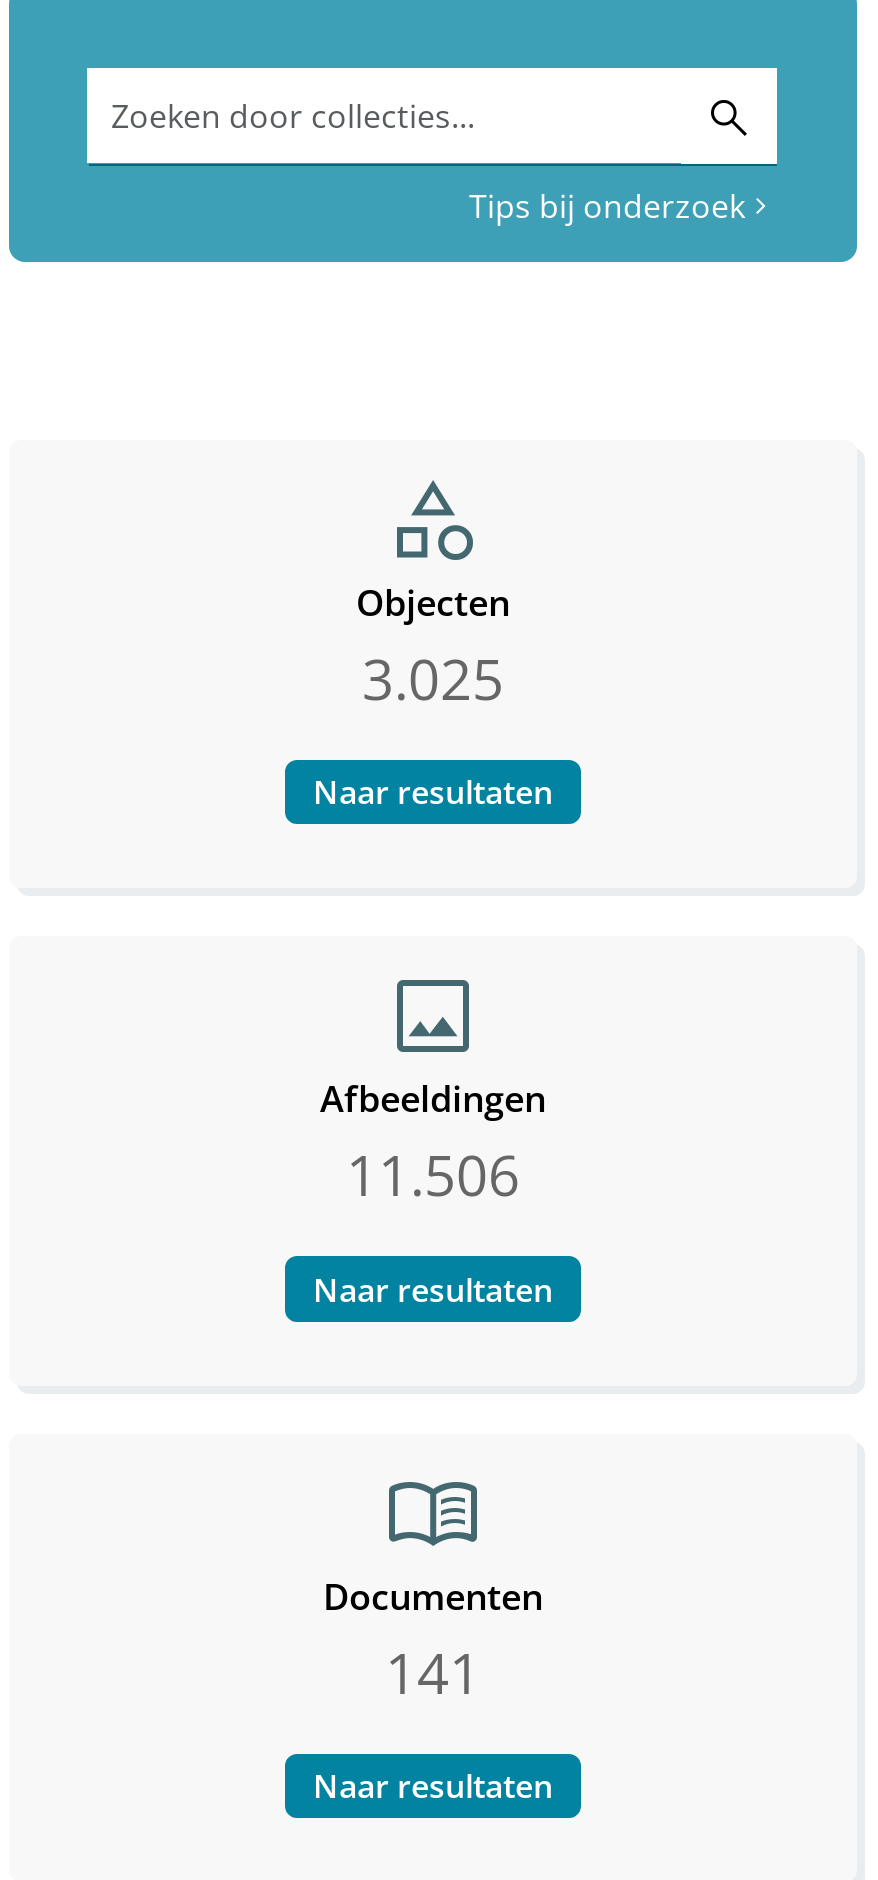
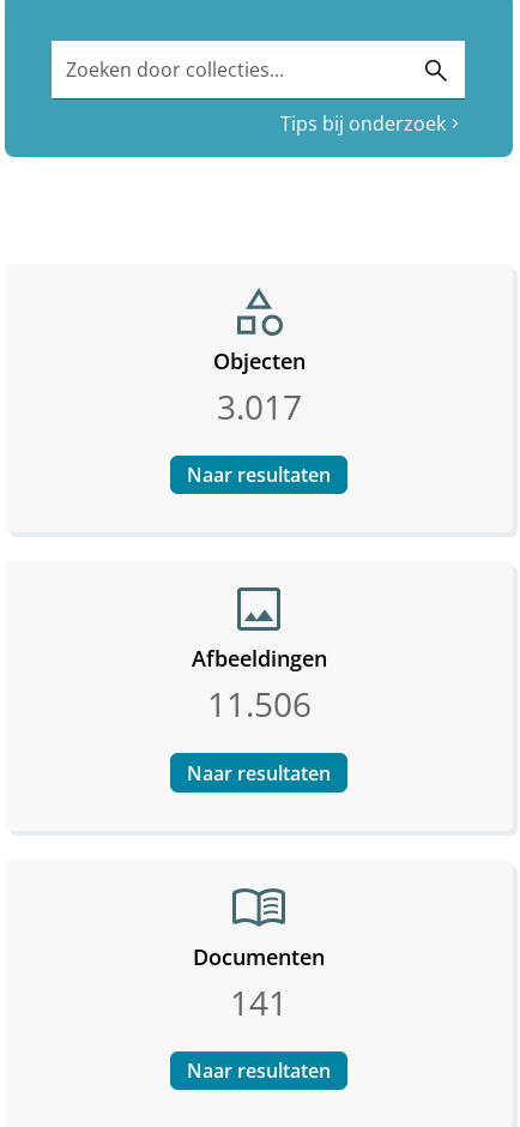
- 3.025
+ 3.017
